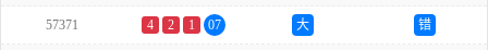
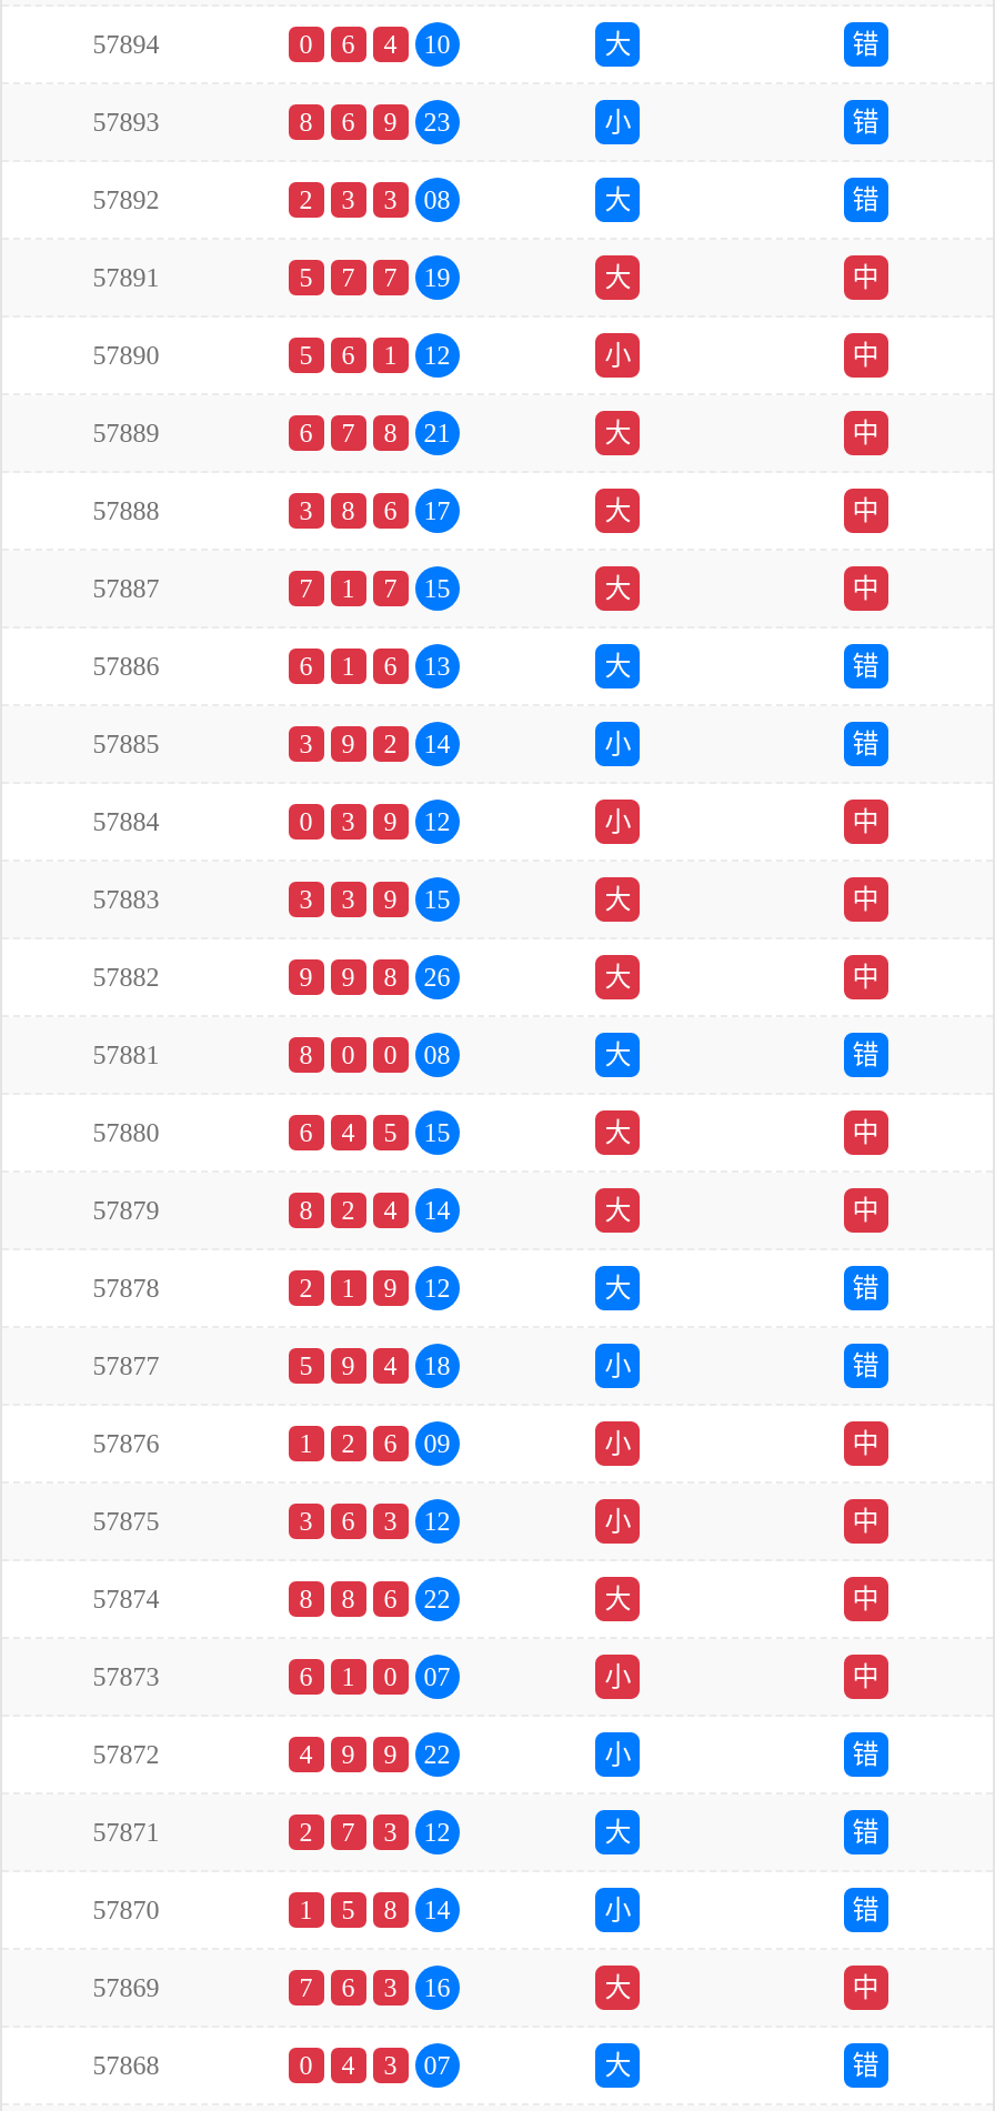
- 57371
+ 57894
+ 0
+ 6

+ 10
+ 大
+ 错
+ 57893
+ 8
+ 6
+ 9
+ 23
+ 小
+ 错
+ 57892
+ 2
+ 3
+ 3
+ 08
+ 大
+ 错
+ 57891
+ 5
+ 7
+ 7
+ 19
+ 大
+ 中
+ 57890
+ 5
+ 6
+ 1
+ 12
+ 小
+ 中
+ 57889
+ 6
+ 7
+ 8
+ 21
+ 大
+ 中
+ 57888
+ 3
+ 8
+ 6
+ 17
+ 大
+ 中
+ 57887
+ 7
+ 1
+ 7
+ 15
+ 大
+ 中
+ 57886
+ 6
+ 1
+ 6
+ 13
+ 大
+ 错
+ 57885
+ 3
+ 9
+ 2
+ 14
+ 小
+ 错
+ 57884
+ 0
+ 3
+ 9
+ 12
+ 小
+ 中
+ 57883
+ 3
+ 3
+ 9
+ 15
+ 大
+ 中
+ 57882
+ 9
+ 9
+ 8
+ 26
+ 大
+ 中
+ 57881
+ 8
+ 0
+ 0
+ 08
+ 大
+ 错
+ 57880
+ 6
+ 4
+ 5
+ 15
+ 大
+ 中
+ 57879
+ 8
+ 2
+ 4
+ 14
+ 大
+ 中
+ 57878

+ 9
+ 12
+ 大
+ 错
+ 57877
+ 5
+ 9
+ 4
+ 18
+ 小
+ 错
+ 57876
+ 1
+ 2
+ 6
+ 09
+ 小
+ 中
+ 57875
+ 3
+ 6
+ 3
+ 12
+ 小
+ 中
+ 57874
+ 8
+ 8
+ 6
+ 22
+ 大
+ 中
+ 57873
+ 6
+ 1
+ 0
+ 07
+ 小
+ 中
+ 57872
+ 4
+ 9
+ 9
+ 22
+ 小
+ 错
+ 57871
+ 2
+ 7
+ 3
+ 12
+ 大
+ 错
+ 57870
+ 1
+ 5
+ 8
+ 14
+ 小
+ 错
+ 57869
+ 7
+ 6
+ 3
+ 16
+ 大
+ 中
+ 57868
+ 0
+ 4
+ 3
